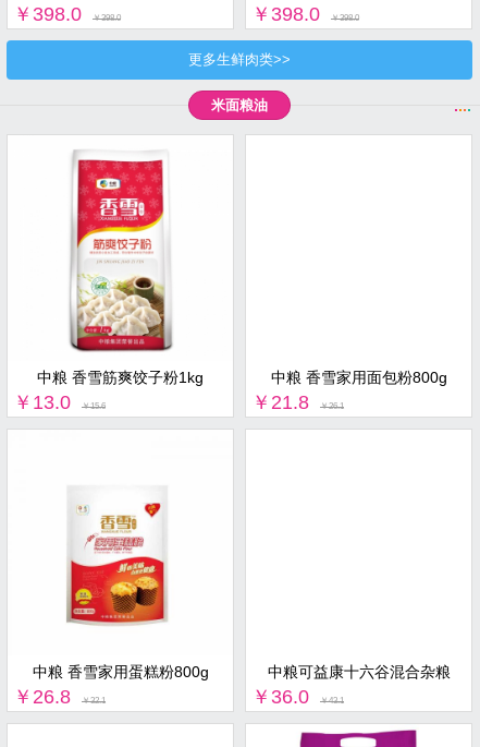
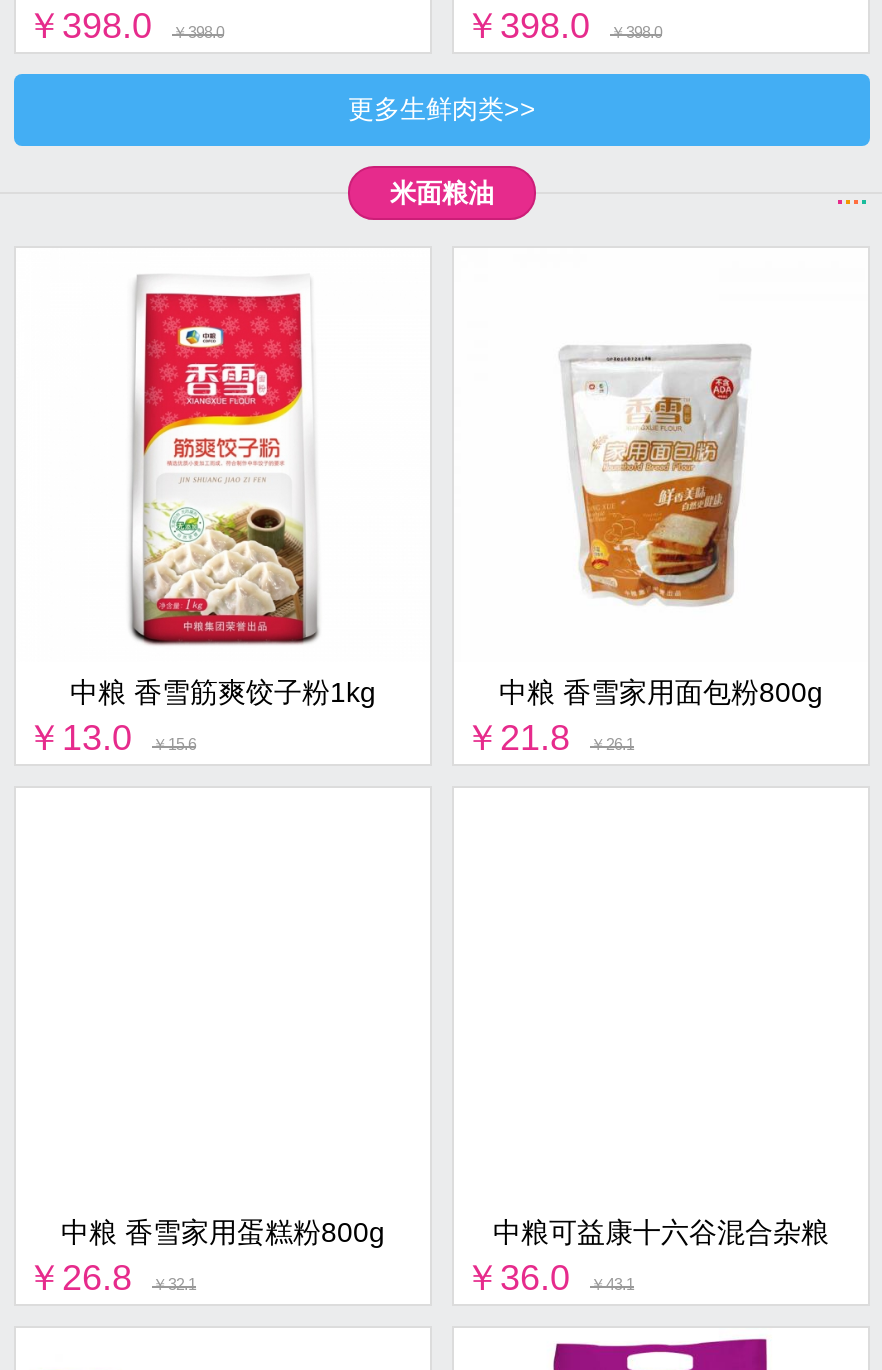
+ [image]

- [image]
